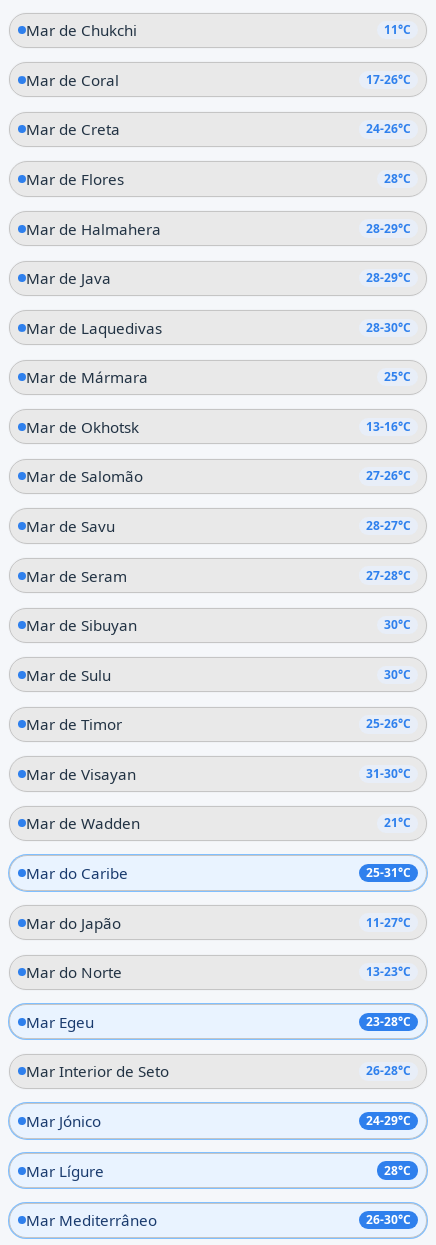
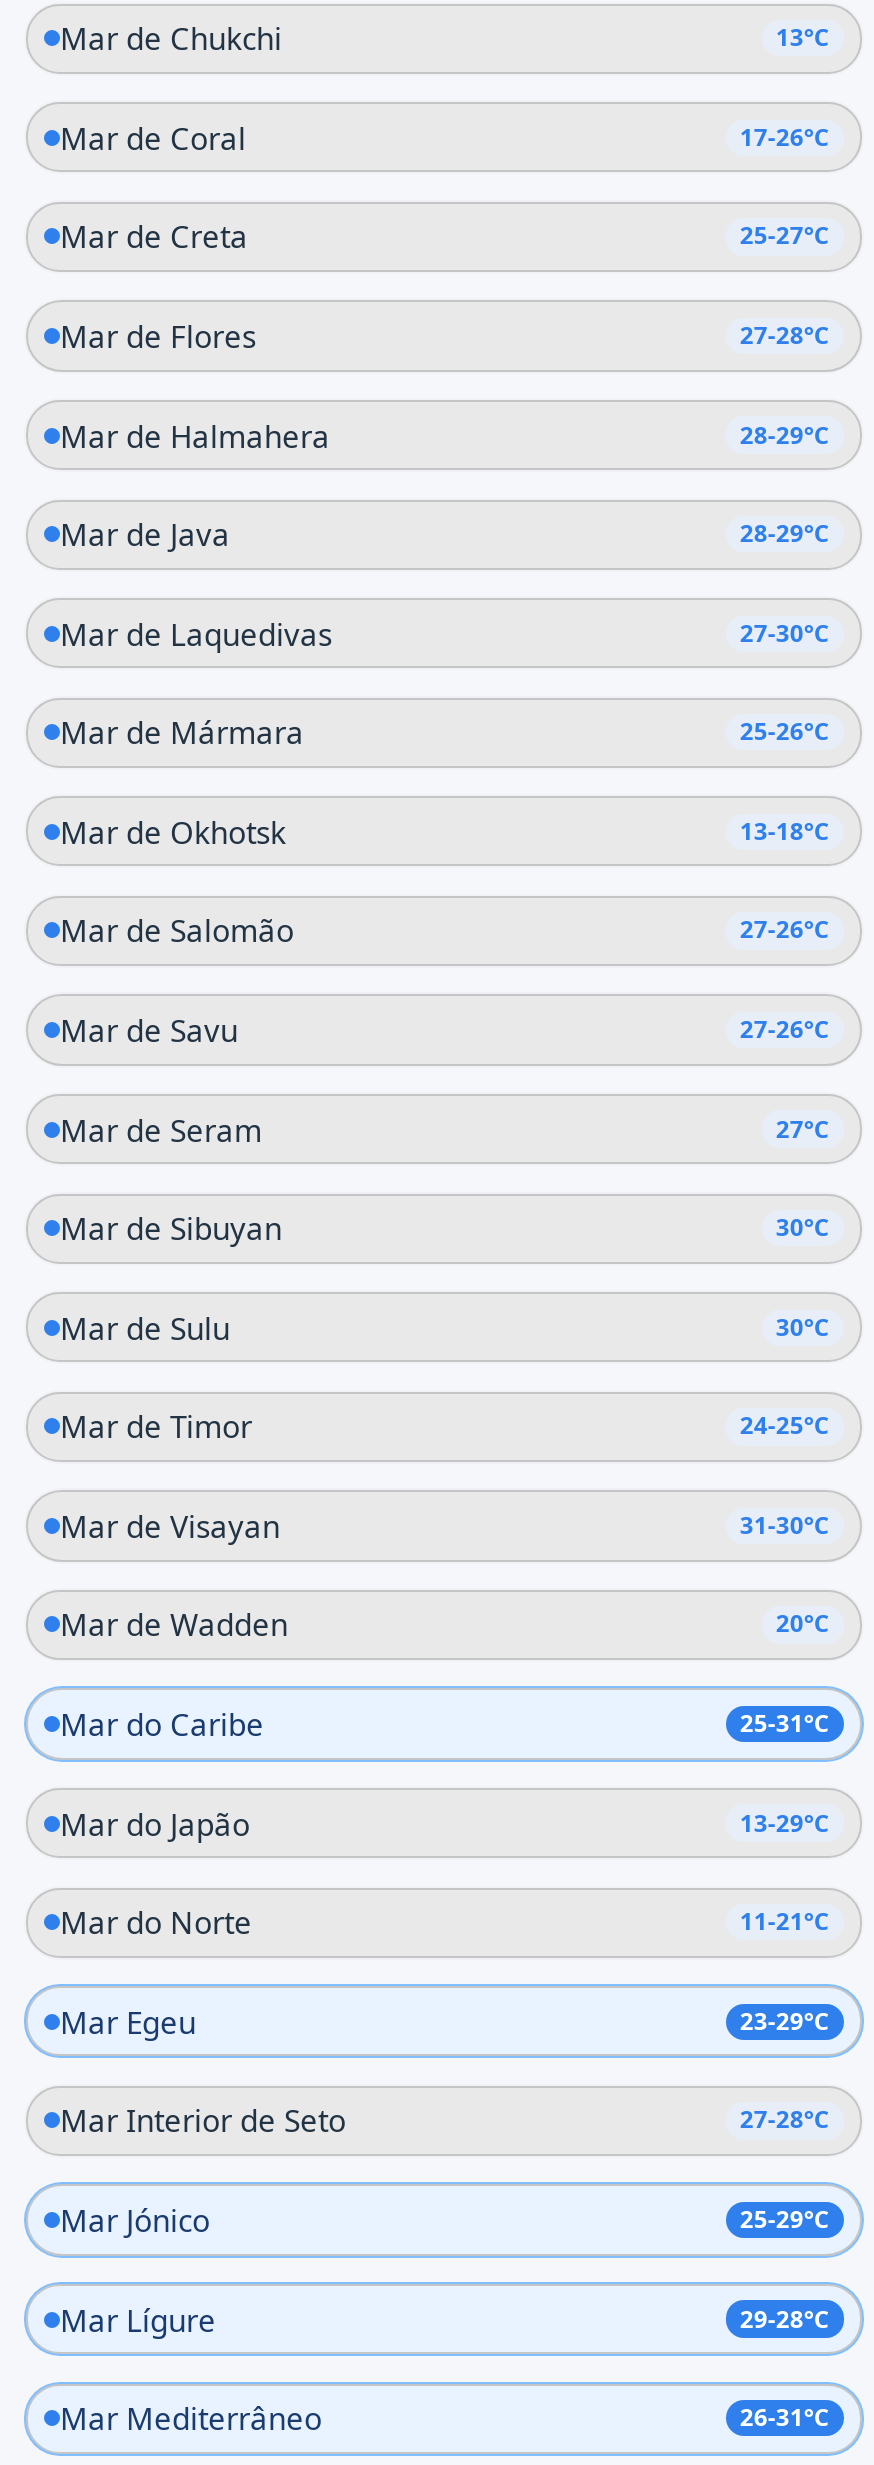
- 11°C
+ 13°C

- 24-26°C
+ 25-27°C

- 28°C
+ 27-28°C

- 28-30°C
+ 27-30°C

- 25°C
+ 25-26°C

- 13-16°C
+ 13-18°C

- 28-27°C
+ 27-26°C

- 27-28°C
+ 27°C

- 25-26°C
+ 24-25°C

- 21°C
+ 20°C

- 11-27°C
+ 13-29°C

- 13-23°C
+ 11-21°C

- 23-28°C
+ 23-29°C

- 26-28°C
+ 27-28°C

- 24-29°C
+ 25-29°C

- 28°C
+ 29-28°C

- 26-30°C
+ 26-31°C
